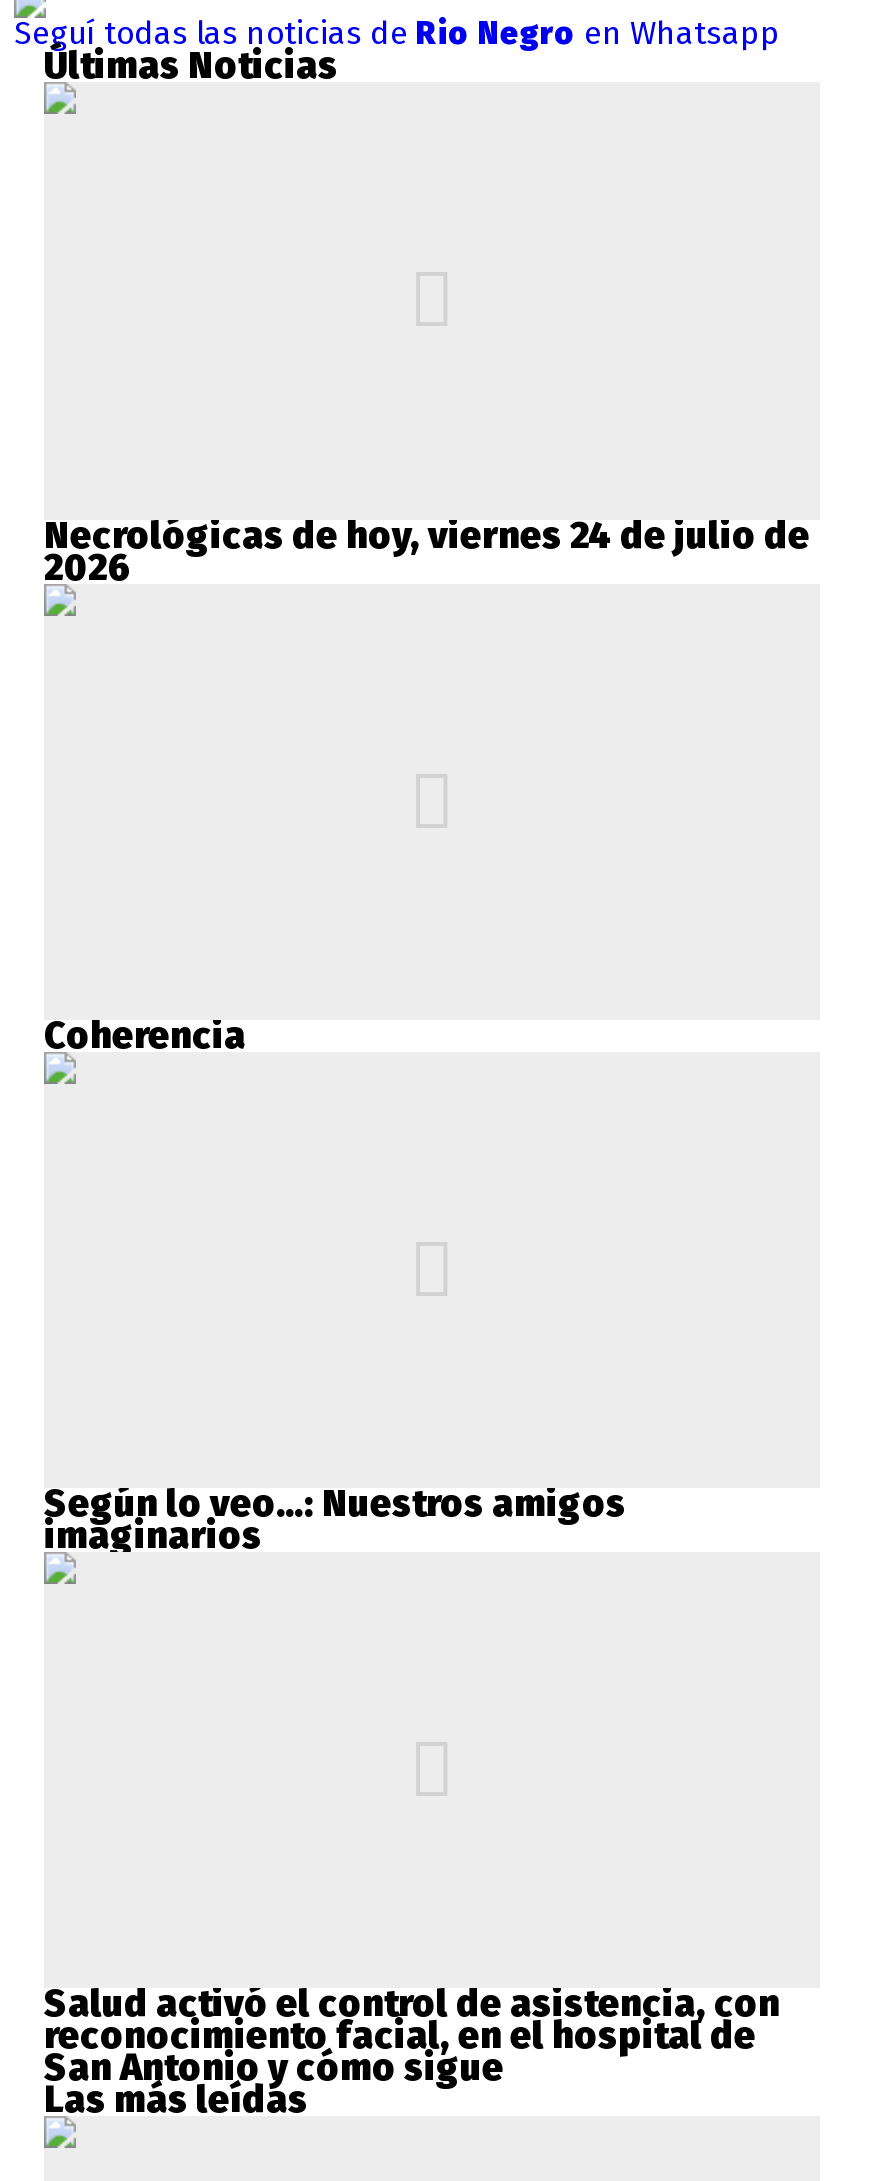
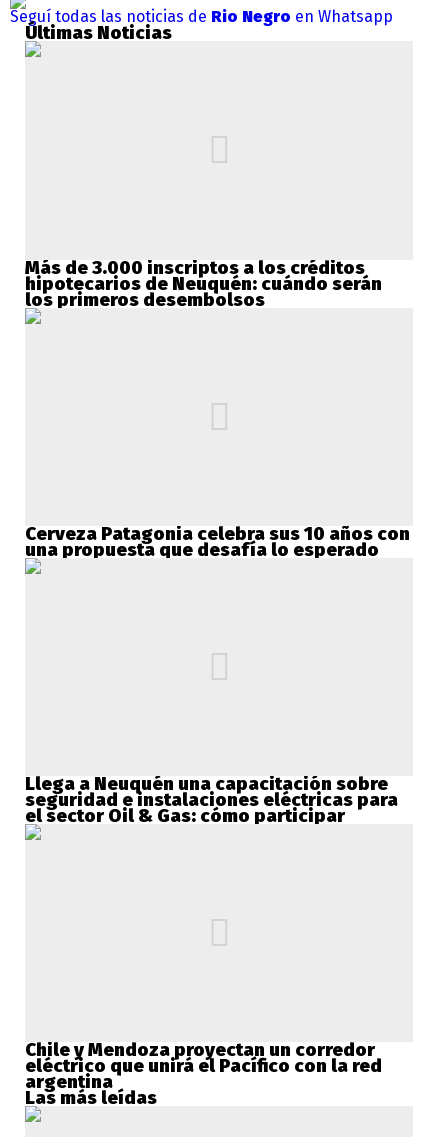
- Necrológicas de hoy, viernes 24 de julio de
- 2026
+ Más de 3.000 inscriptos a los créditos
+ hipotecarios de Neuquén: cuándo serán
+ los primeros desembolsos

- Coherencia
+ Cerveza Patagonia celebra sus 10 años con
+ una propuesta que desafía lo esperado

- Según lo veo…: Nuestros amigos
- imaginarios
+ Llega a Neuquén una capacitación sobre
+ seguridad e instalaciones eléctricas para
+ el sector Oil & Gas: cómo participar

- Salud activó el control de asistencia, con
- reconocimiento facial, en el hospital de
- San Antonio y cómo sigue
+ Chile y Mendoza proyectan un corredor
+ eléctrico que unirá el Pacífico con la red
+ argentina
